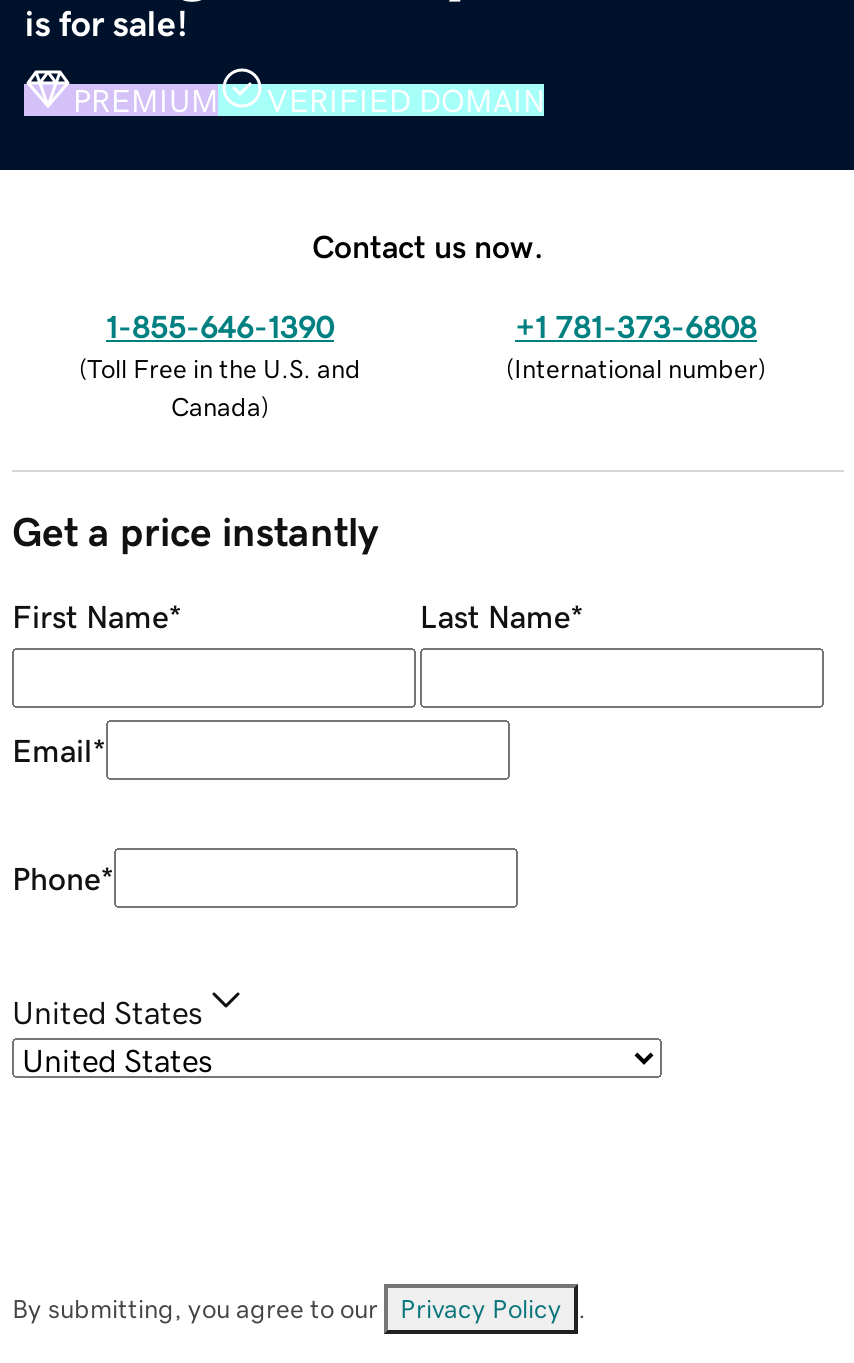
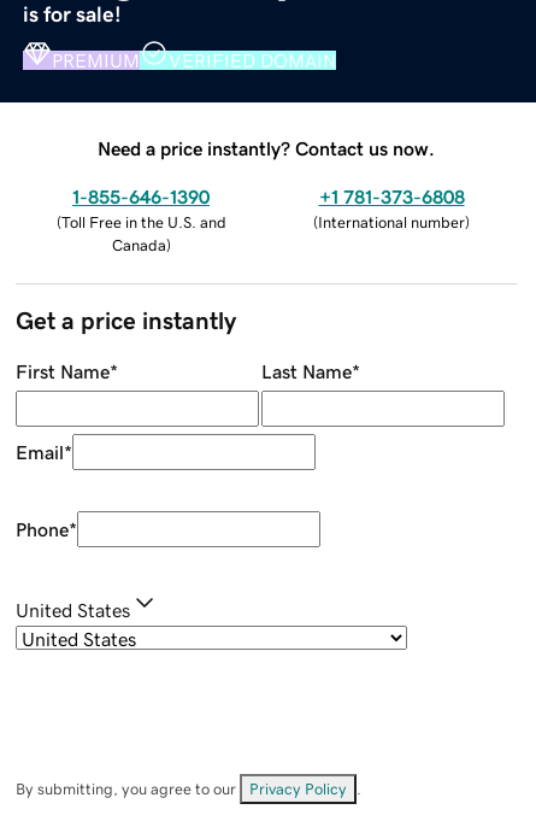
- Contact us now.
+ Need a price instantly? Contact us now.
